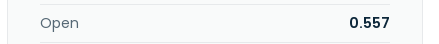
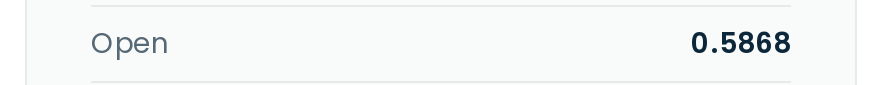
- 0.557
+ 0.5868
